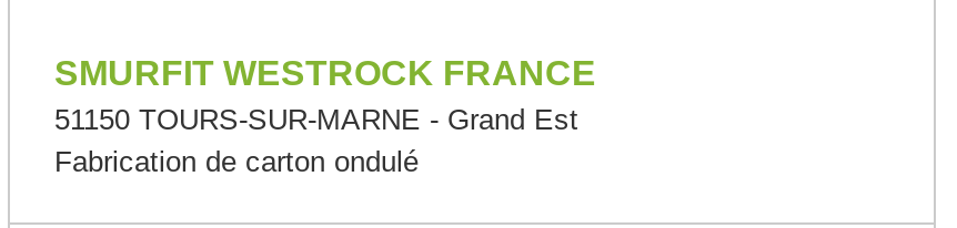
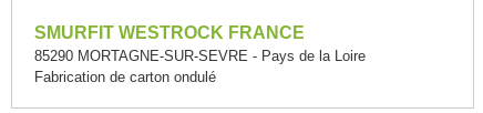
- 51150 TOURS-SUR-MARNE - Grand Est
+ 85290 MORTAGNE-SUR-SEVRE - Pays de la Loire
